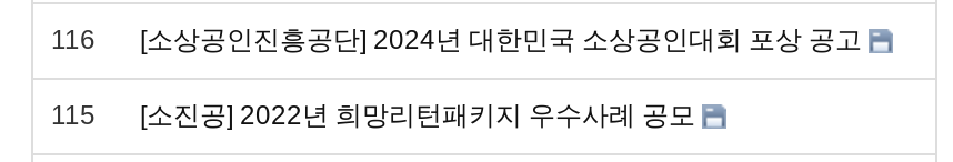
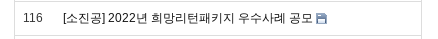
- [소상공인진흥공단] 2024년 대한민국 소상공인대회 포상 공고
- 115
